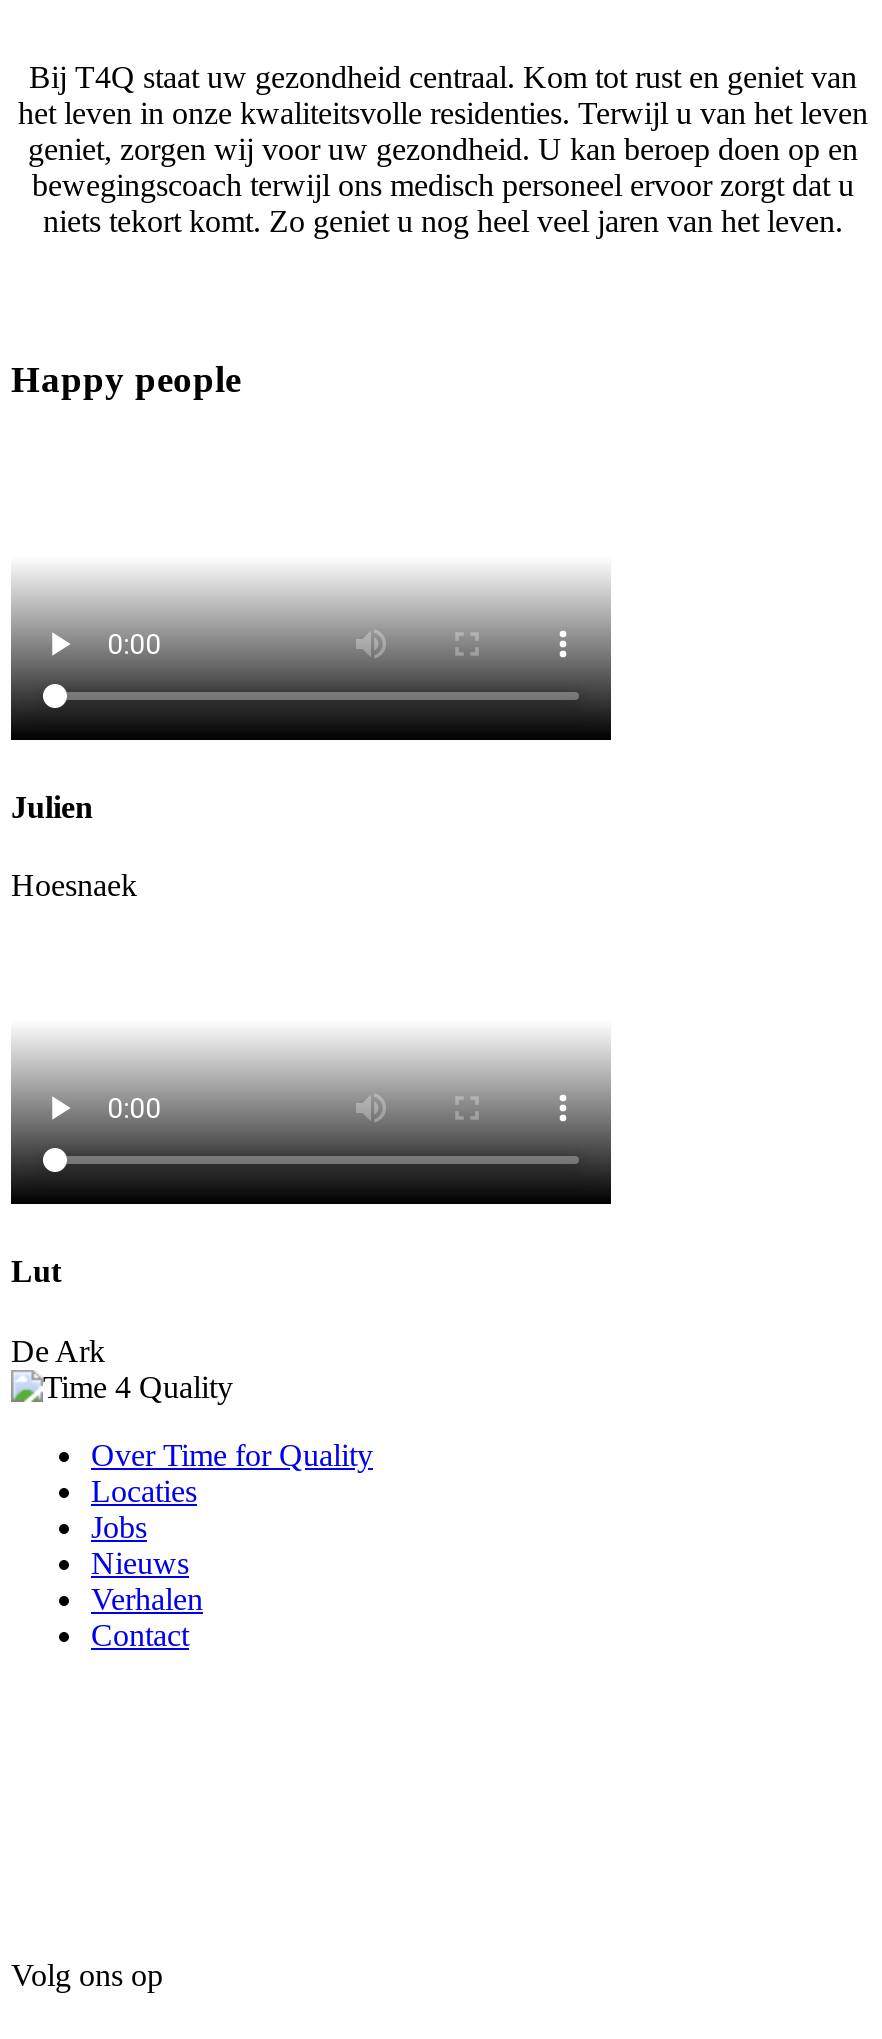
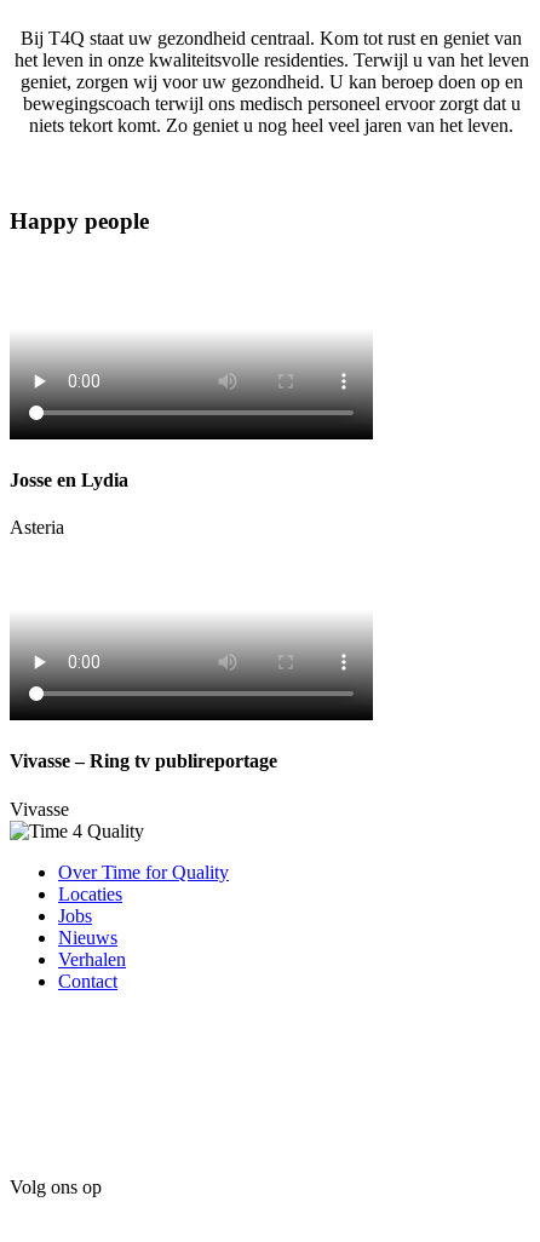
- Julien
+ Josse en Lydia

- Hoesnaek
+ Asteria

- Lut
+ Vivasse – Ring tv publireportage

- De Ark
+ Vivasse
